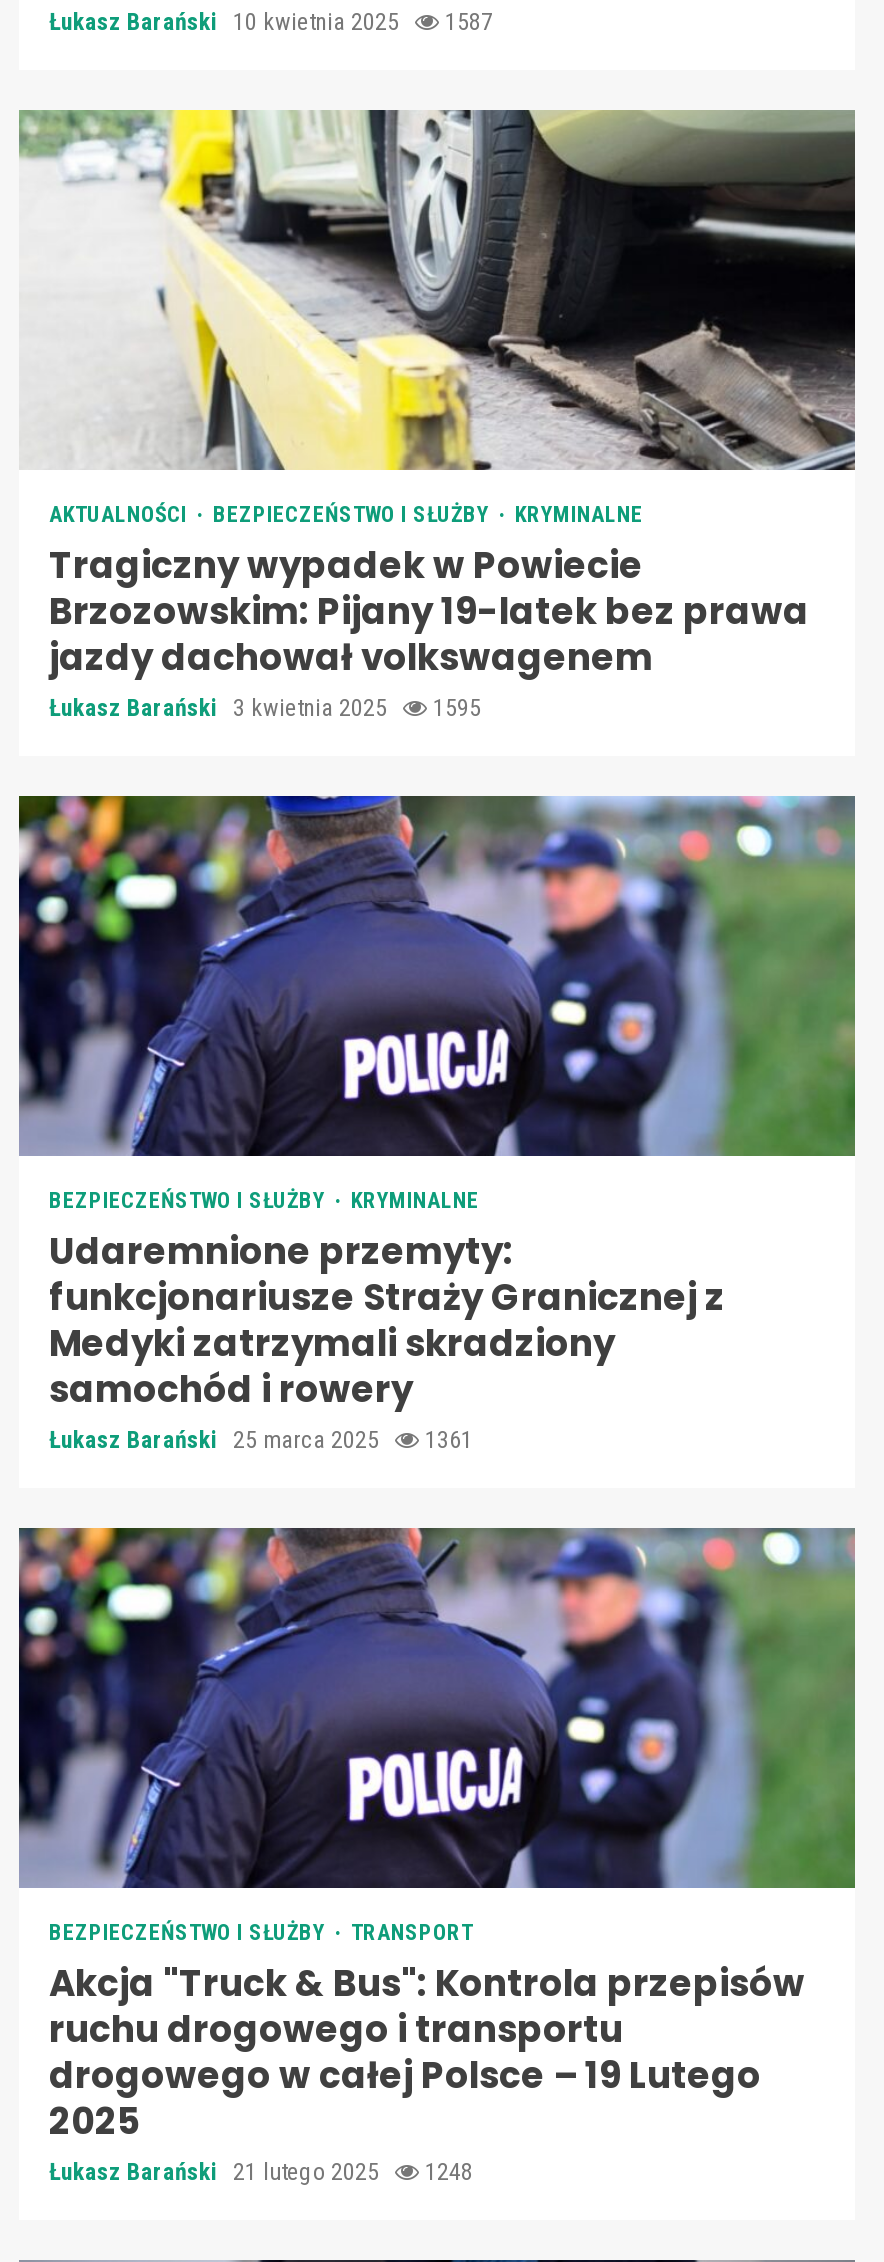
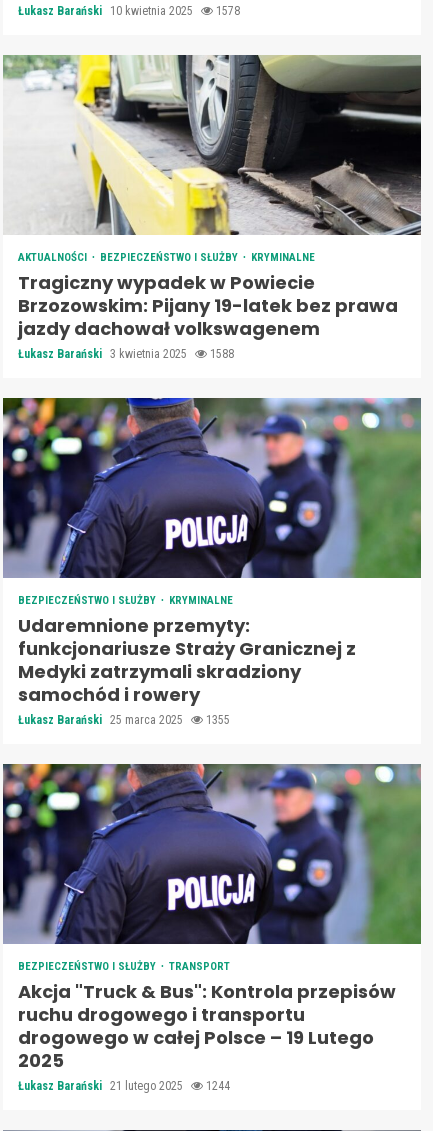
- Łukasz Barański 10 kwietnia 2025 1587
+ Łukasz Barański 10 kwietnia 2025 1578

- Łukasz Barański 3 kwietnia 2025 1595
+ Łukasz Barański 3 kwietnia 2025 1588

- Łukasz Barański 25 marca 2025 1361
+ Łukasz Barański 25 marca 2025 1355

- Łukasz Barański 21 lutego 2025 1248
+ Łukasz Barański 21 lutego 2025 1244
